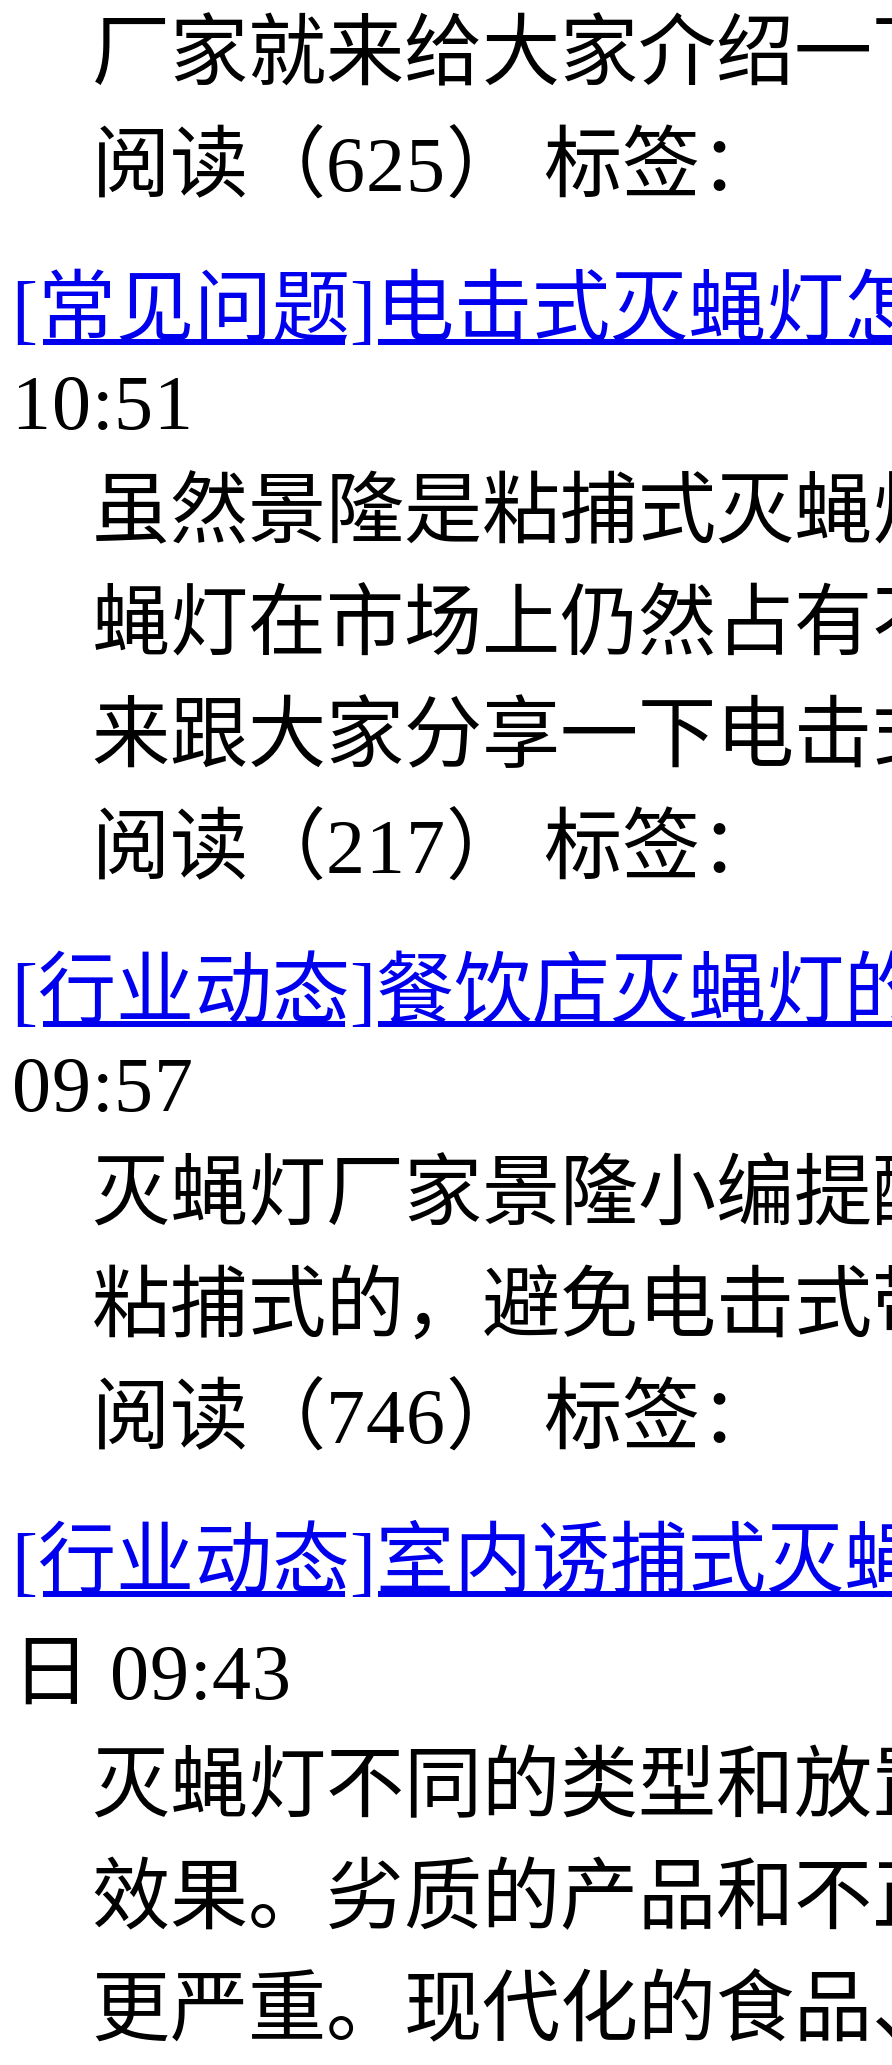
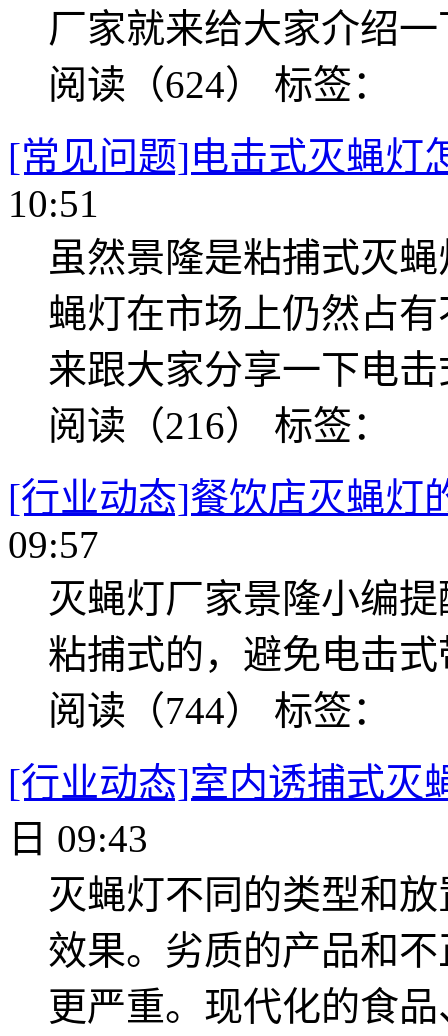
- 阅读（625）标签：
+ 阅读（624）标签：

- 阅读（217）标签：
+ 阅读（216）标签：

- 阅读（746）标签：
+ 阅读（744）标签：
